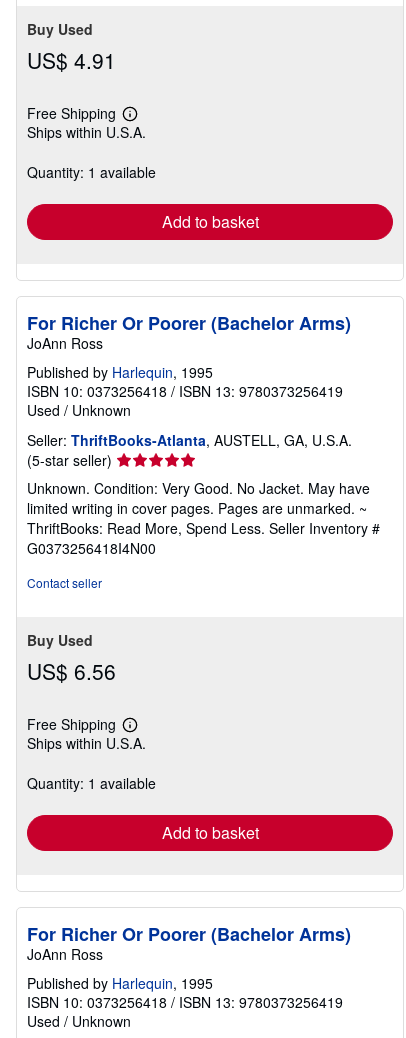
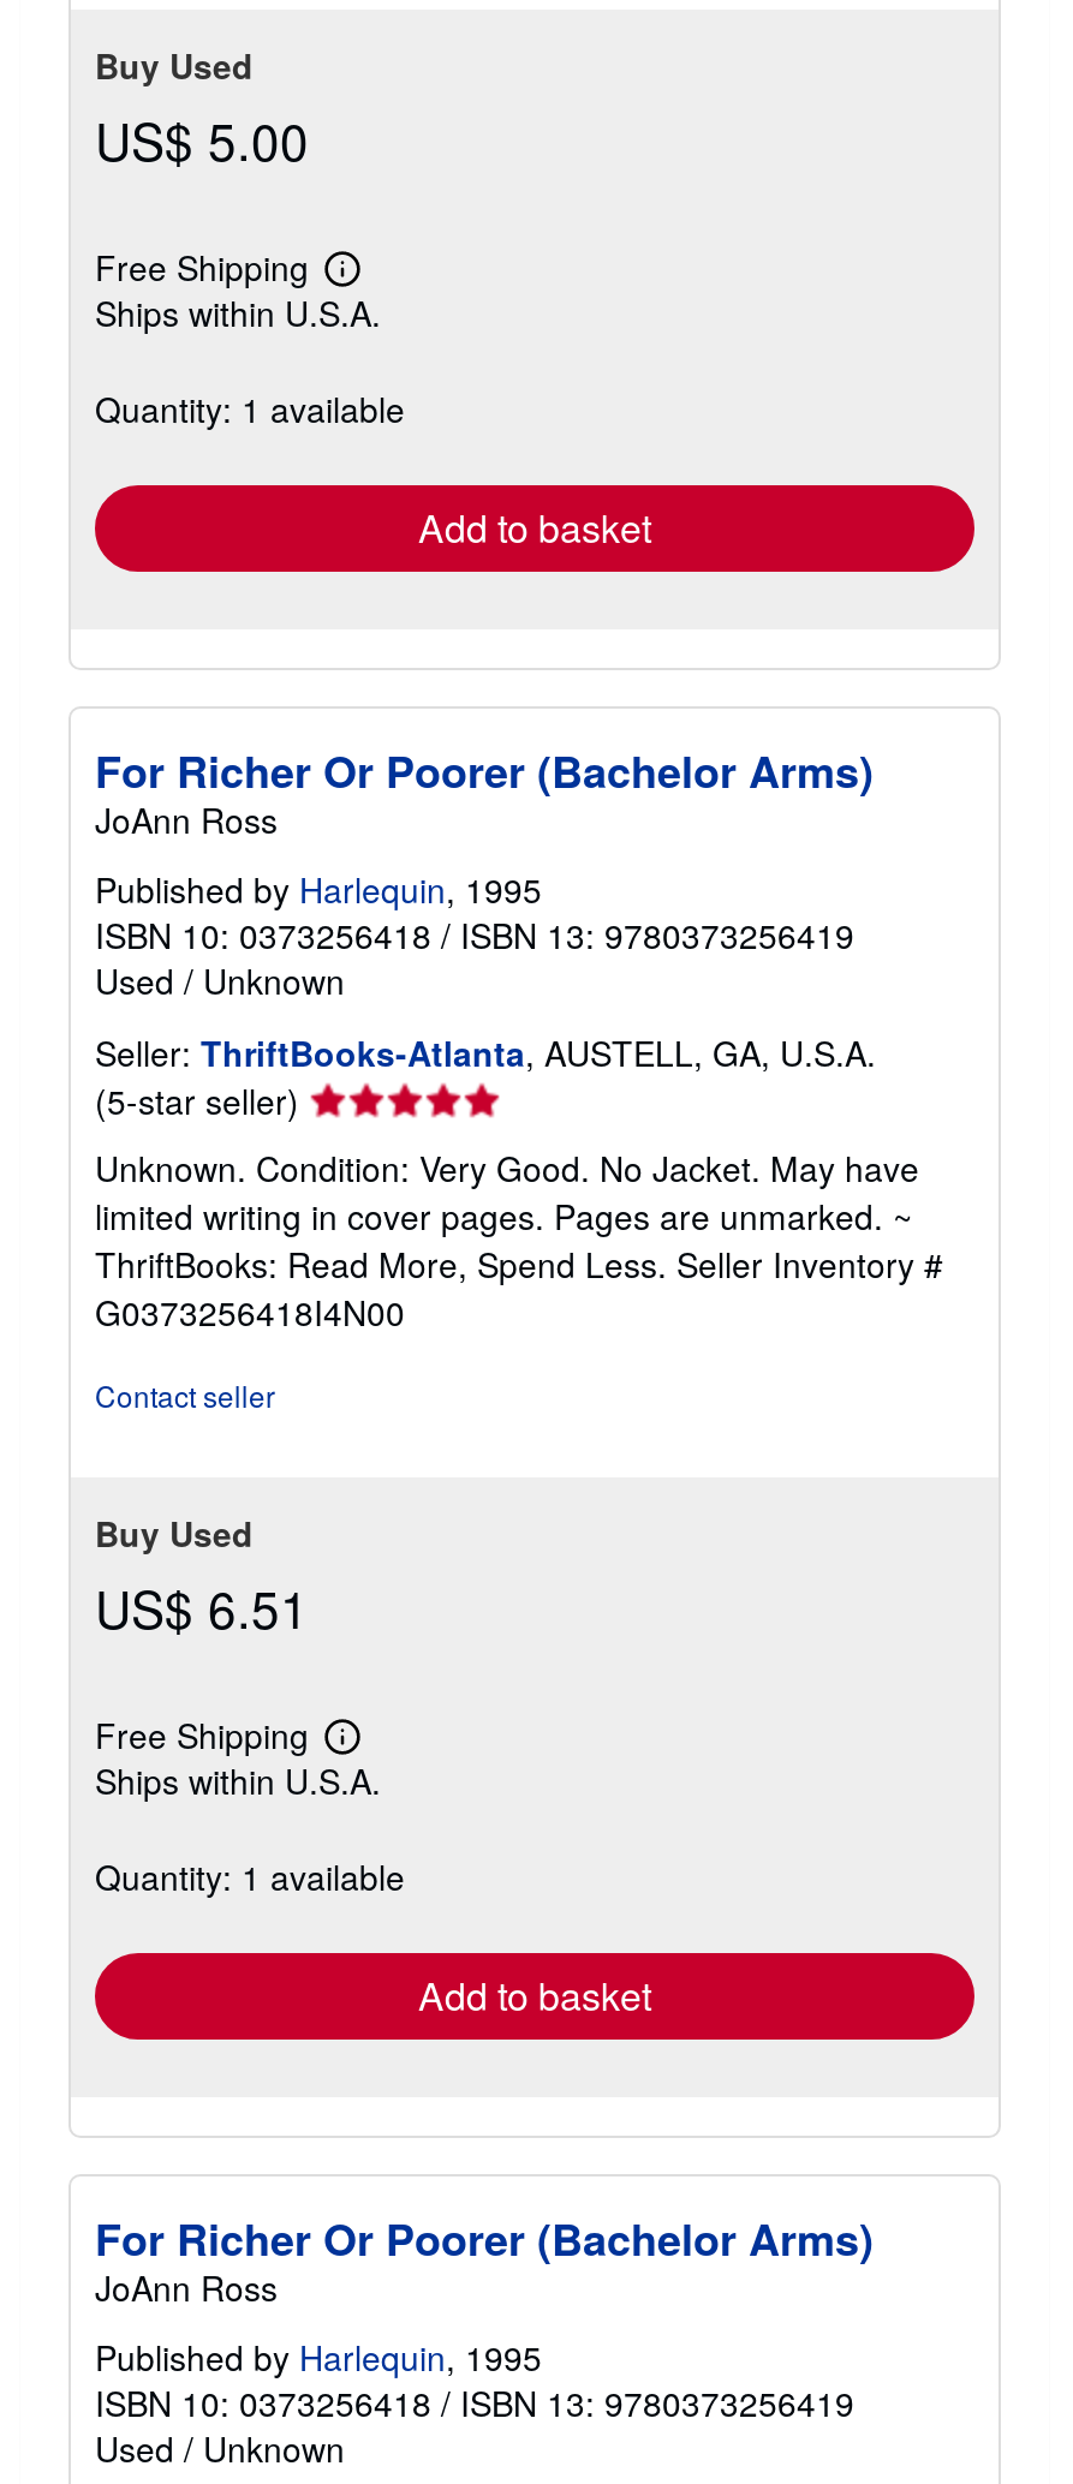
- US$ 4.91
+ US$ 5.00

- US$ 6.56
+ US$ 6.51
